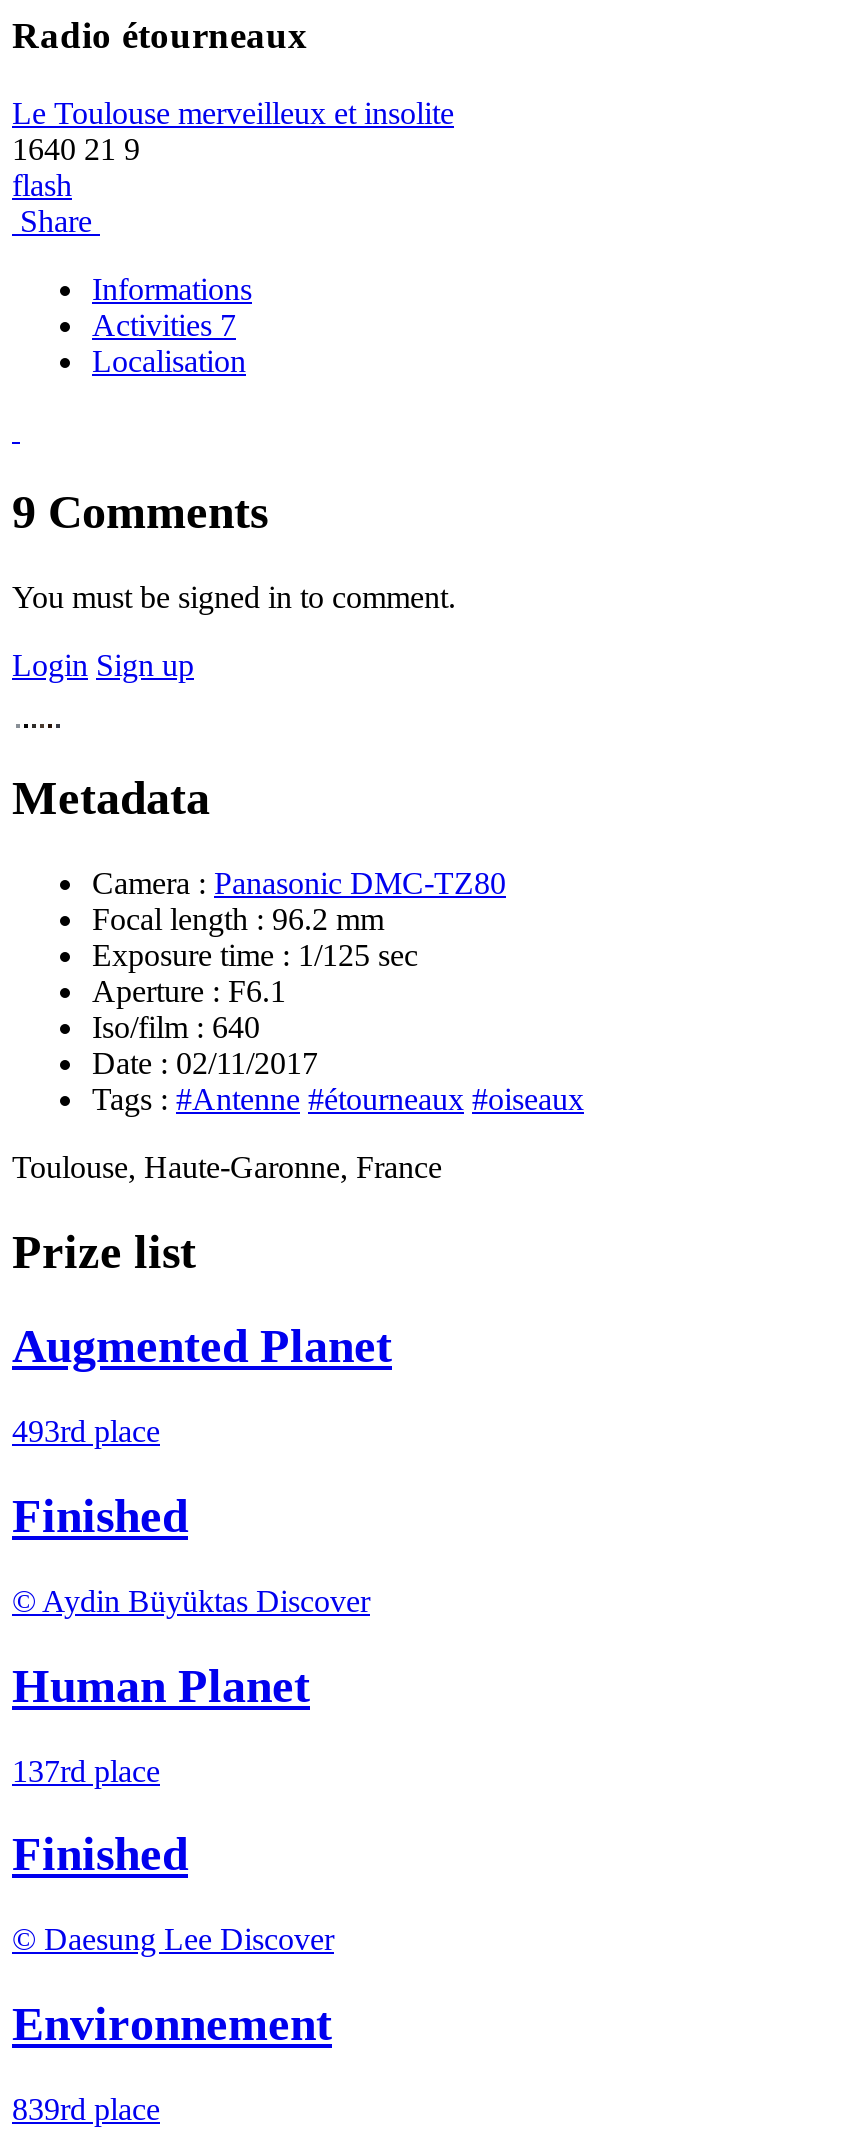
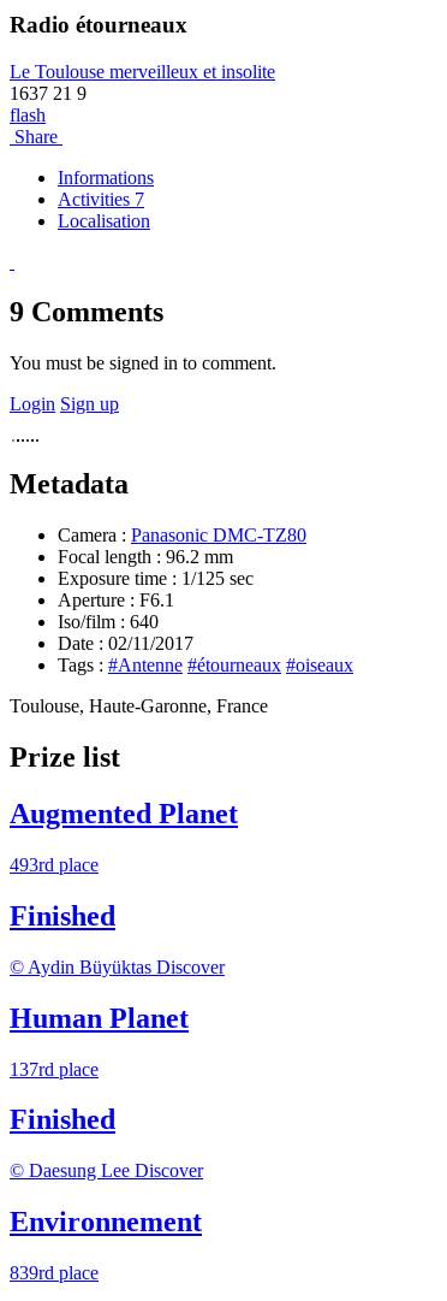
- 1640 21 9
+ 1637 21 9
